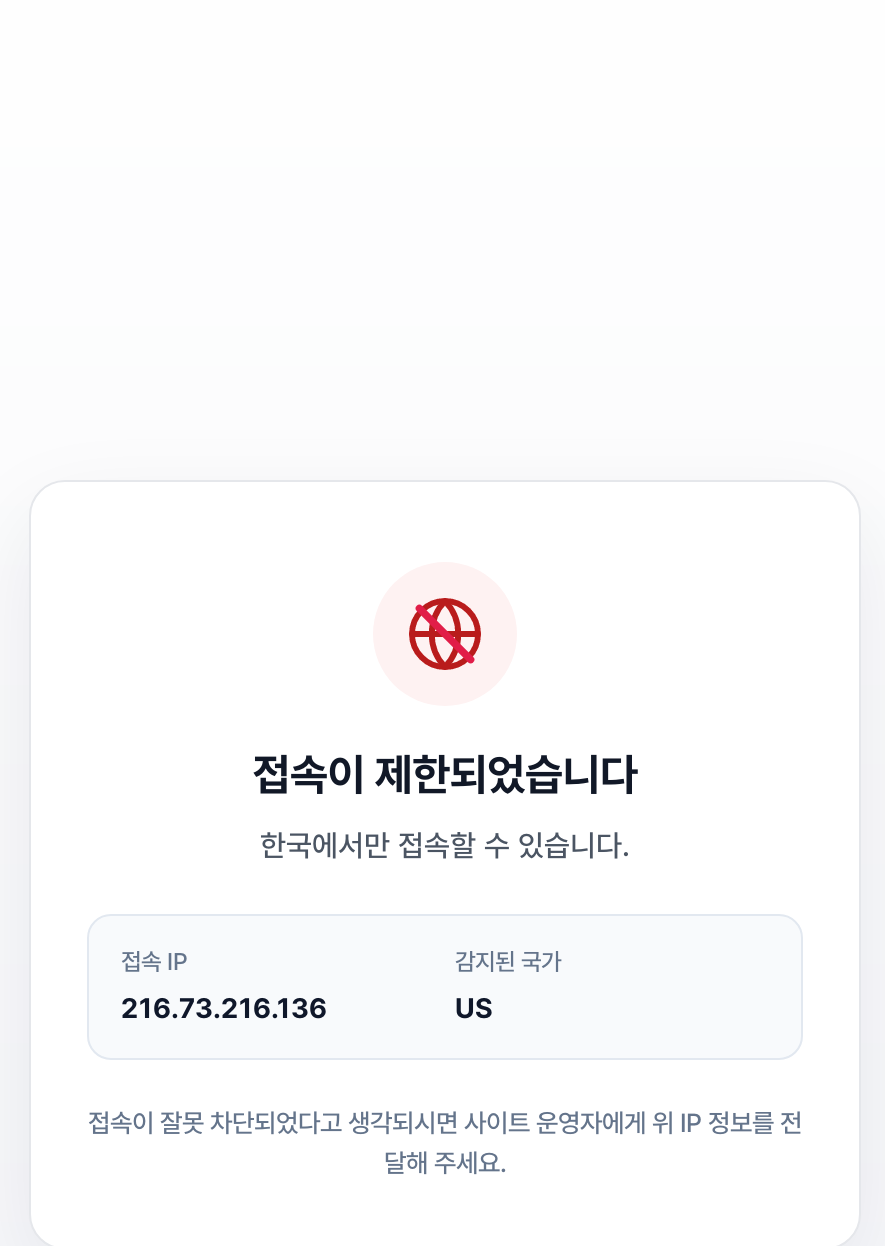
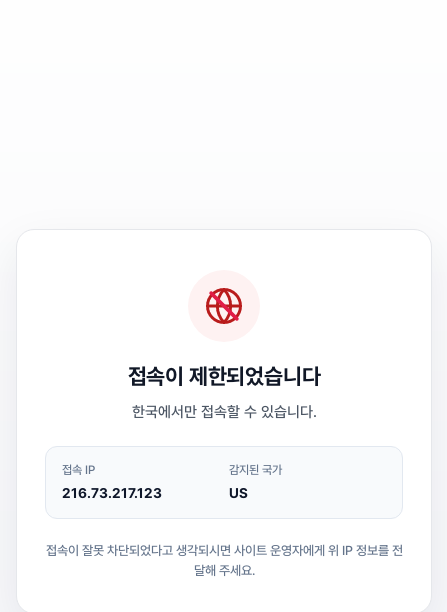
- 216.73.216.136
+ 216.73.217.123
